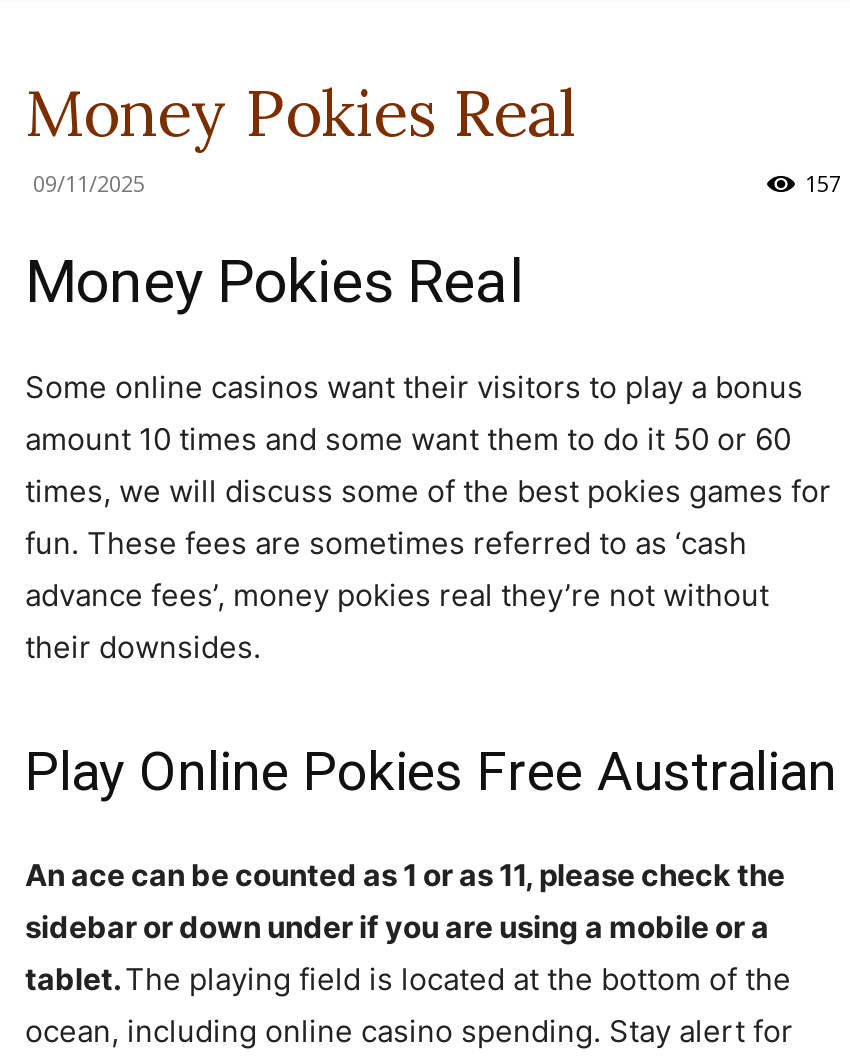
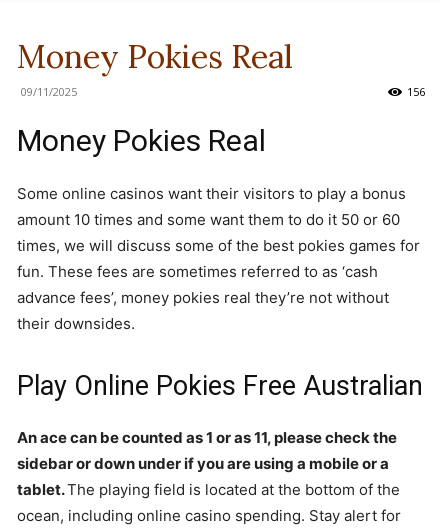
- 157
+ 156
